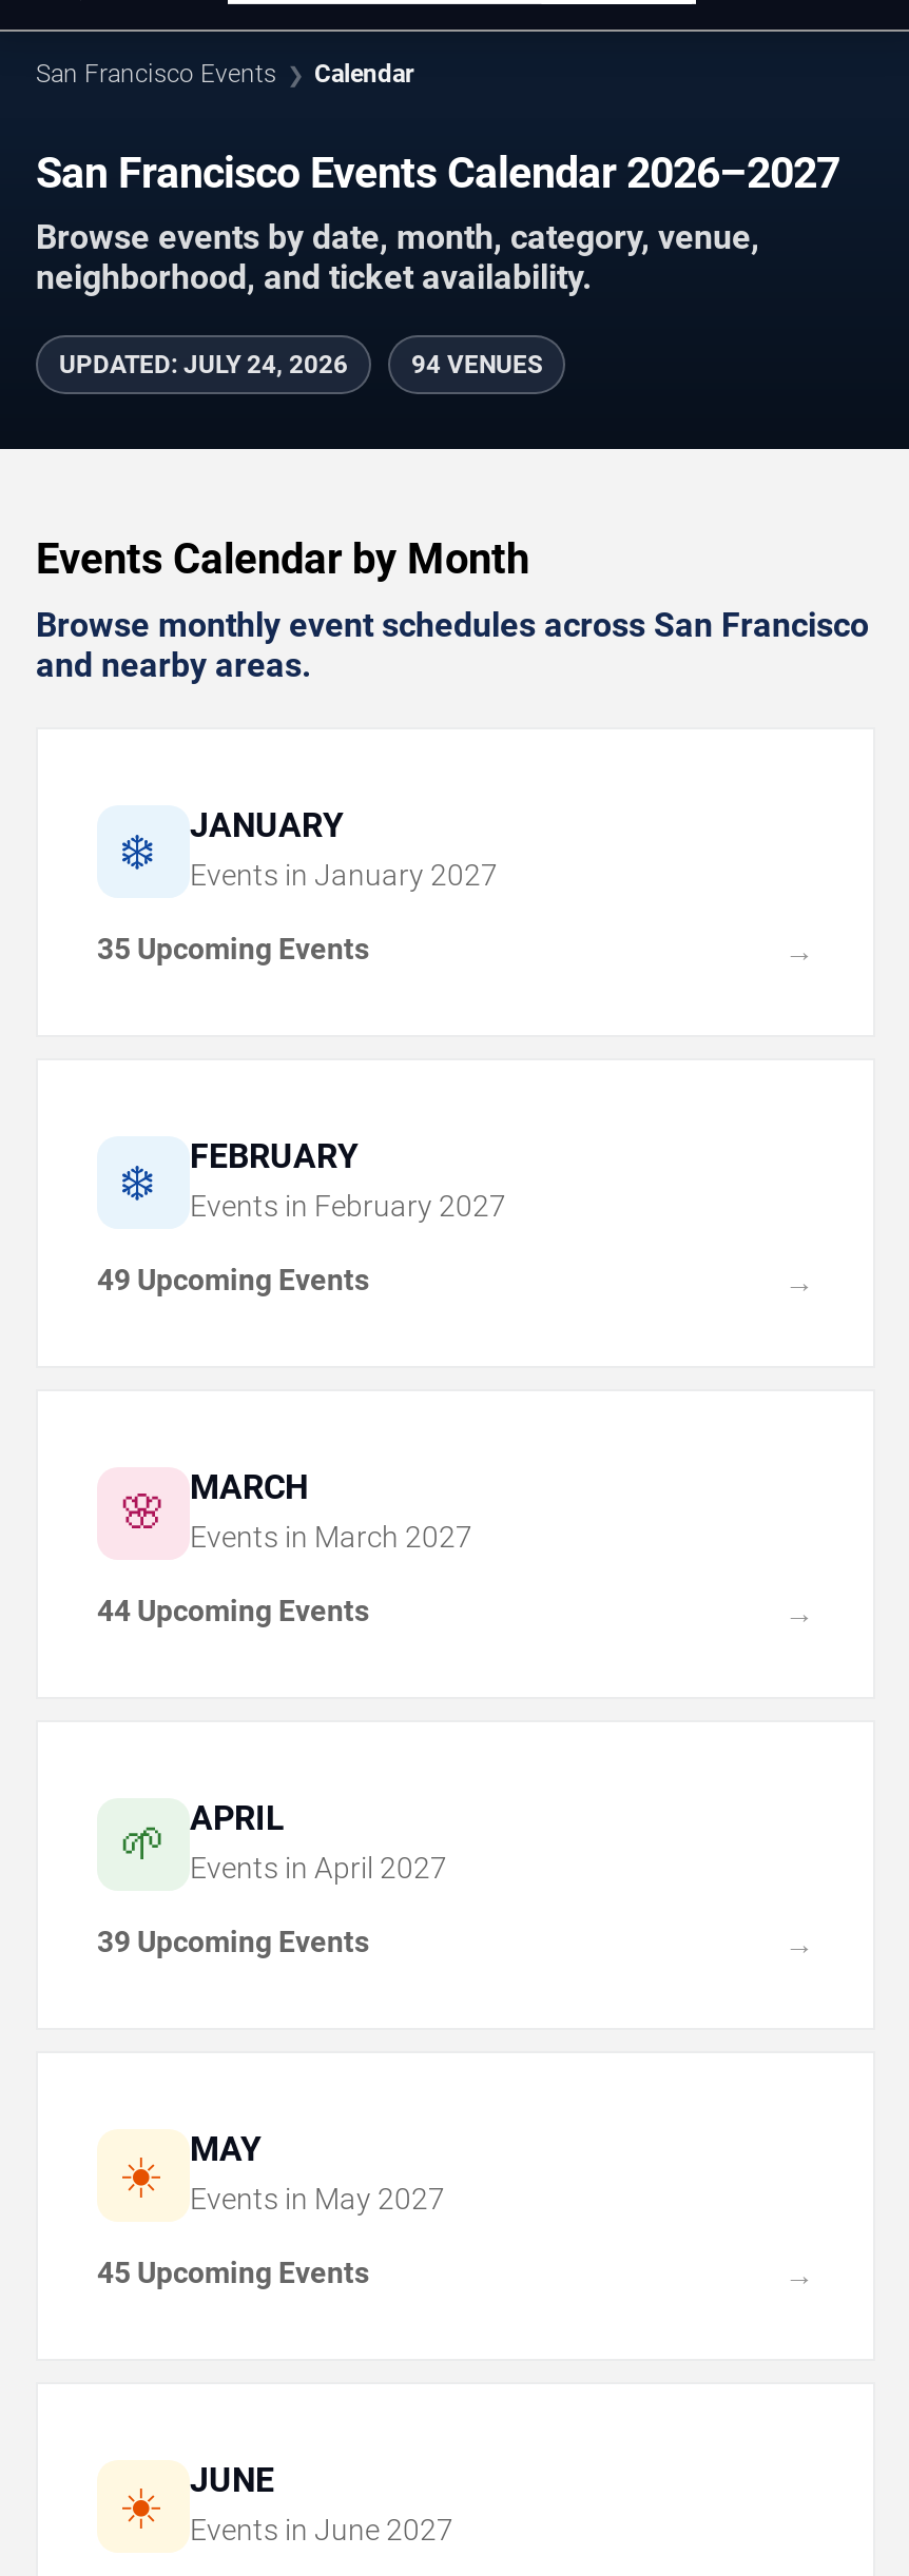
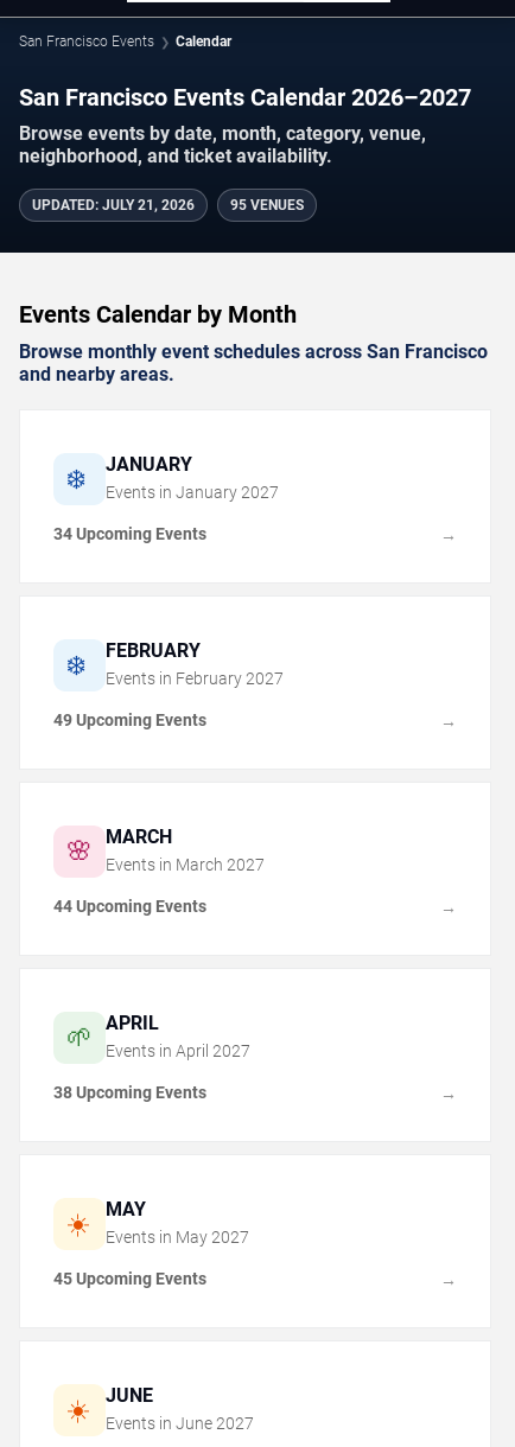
- UPDATED: JULY 24, 2026
+ UPDATED: JULY 21, 2026

- 94 VENUES
+ 95 VENUES

- 35 Upcoming Events
+ 34 Upcoming Events

- 39 Upcoming Events
+ 38 Upcoming Events
